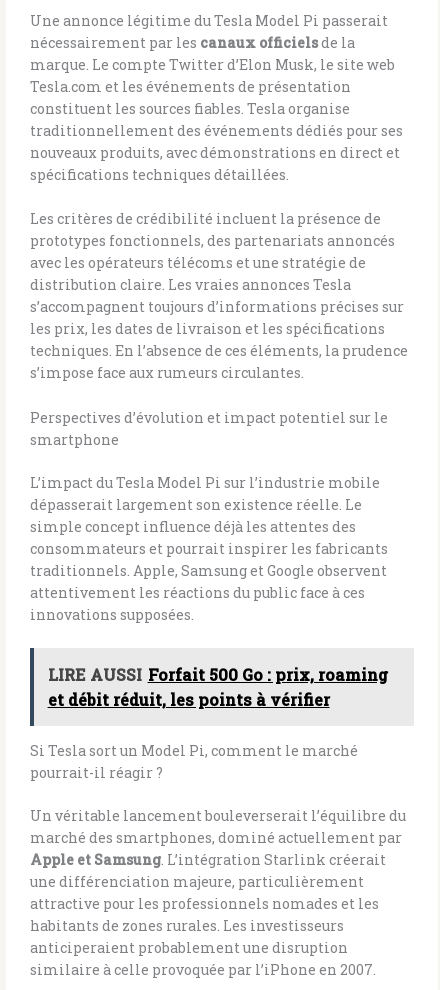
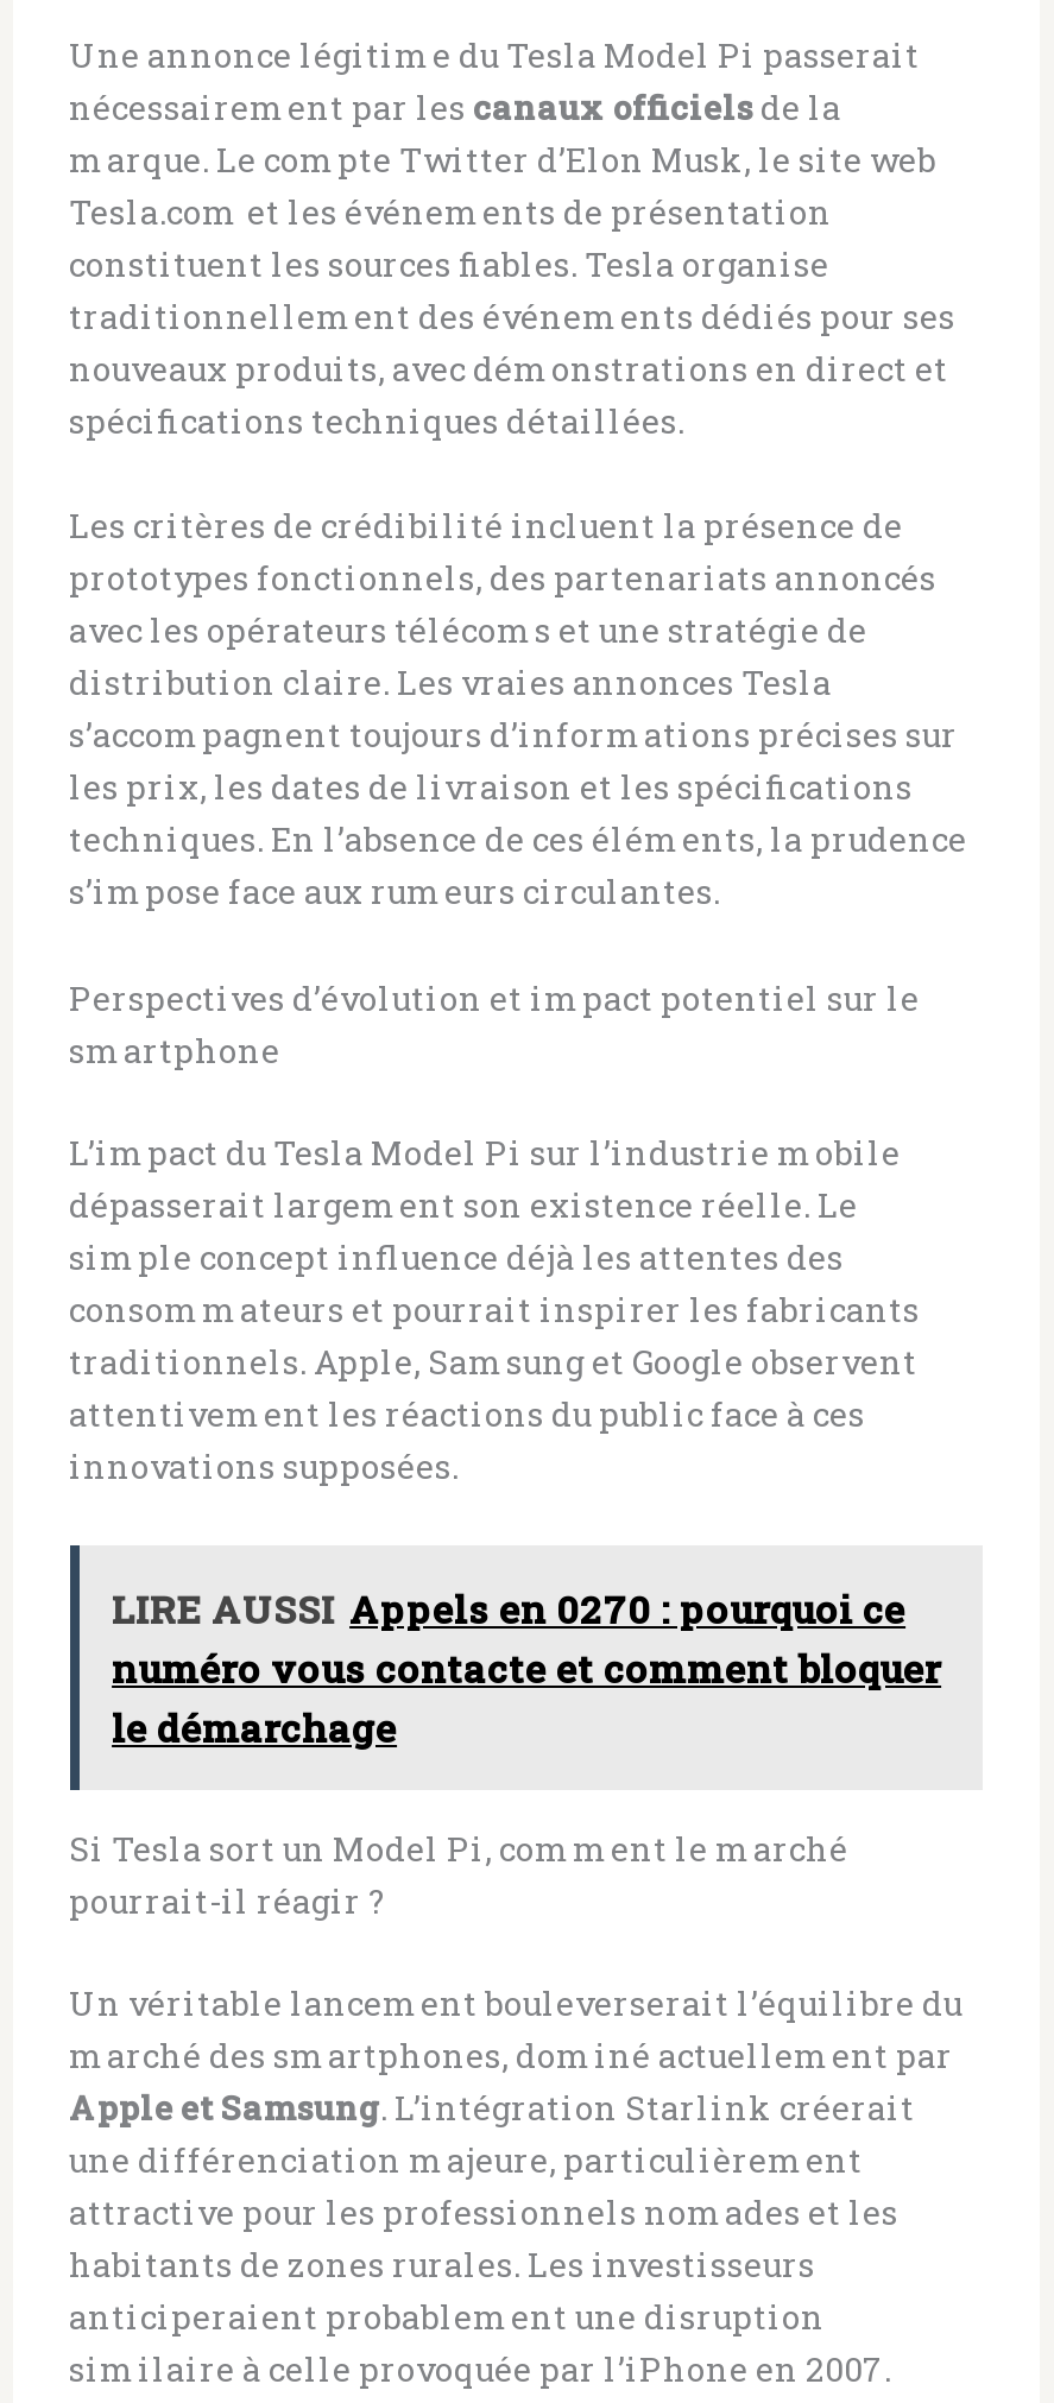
- LIRE AUSSI Forfait 500 Go : prix, roaming
- et débit réduit, les points à vérifier
+ LIRE AUSSI Appels en 0270 : pourquoi ce
+ numéro vous contacte et comment bloquer
+ le démarchage
